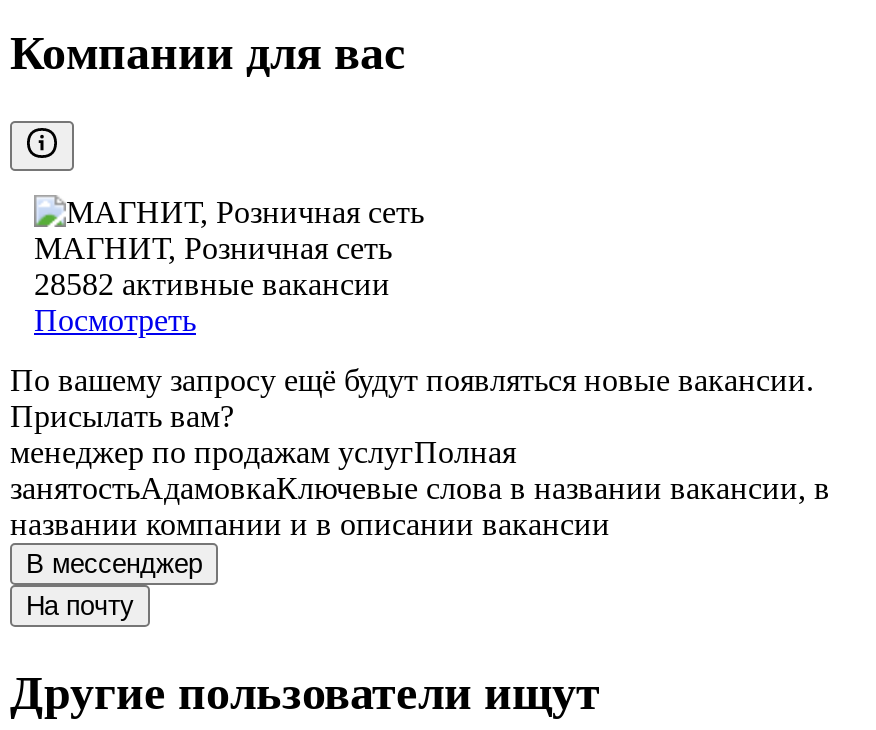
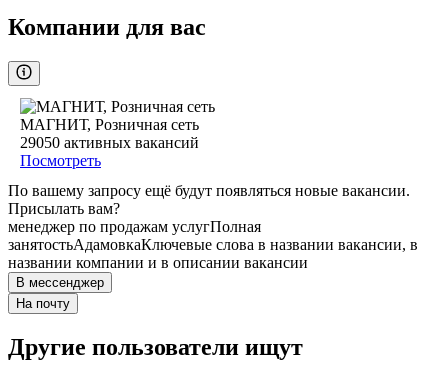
- 28582 активные вакансии
+ 29050 активных вакансий
